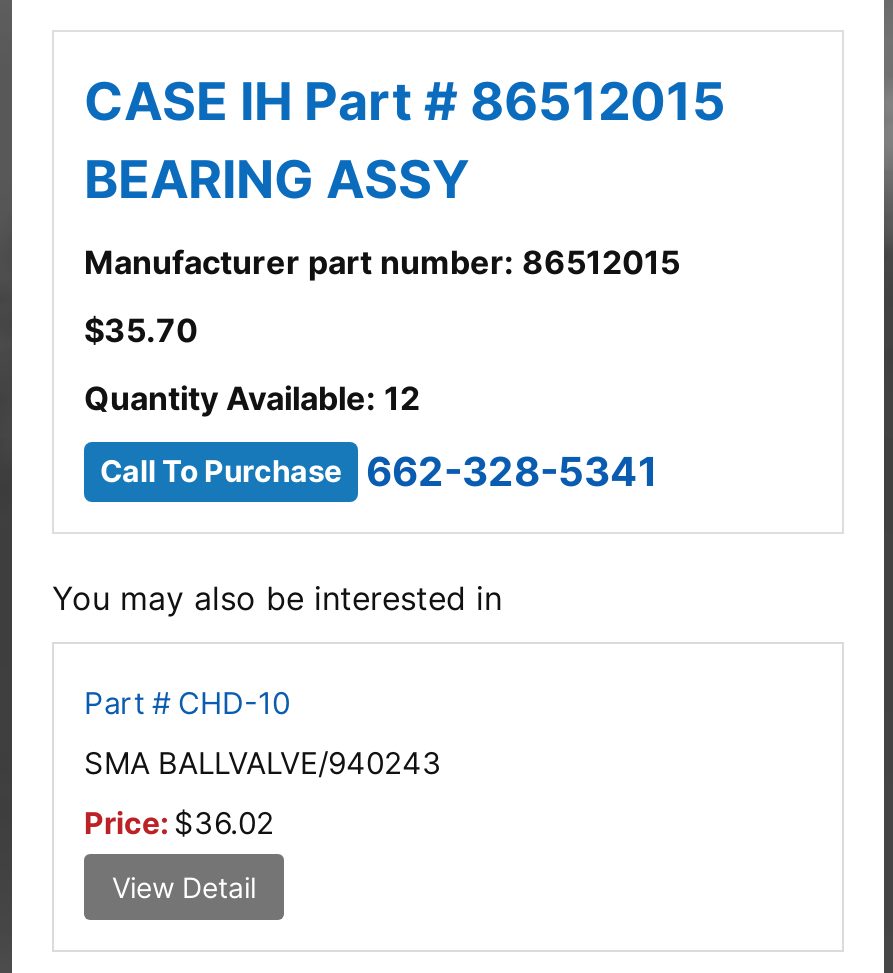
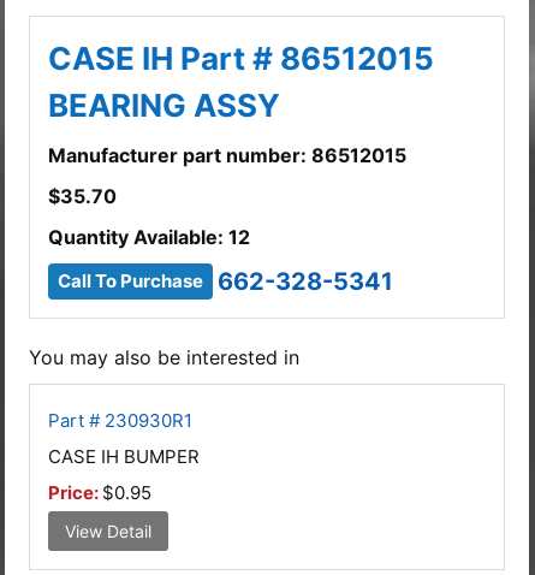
- Part # CHD-10
+ Part # 230930R1

- SMA BALLVALVE/940243
+ CASE IH BUMPER

- Price: $36.02
+ Price: $0.95
